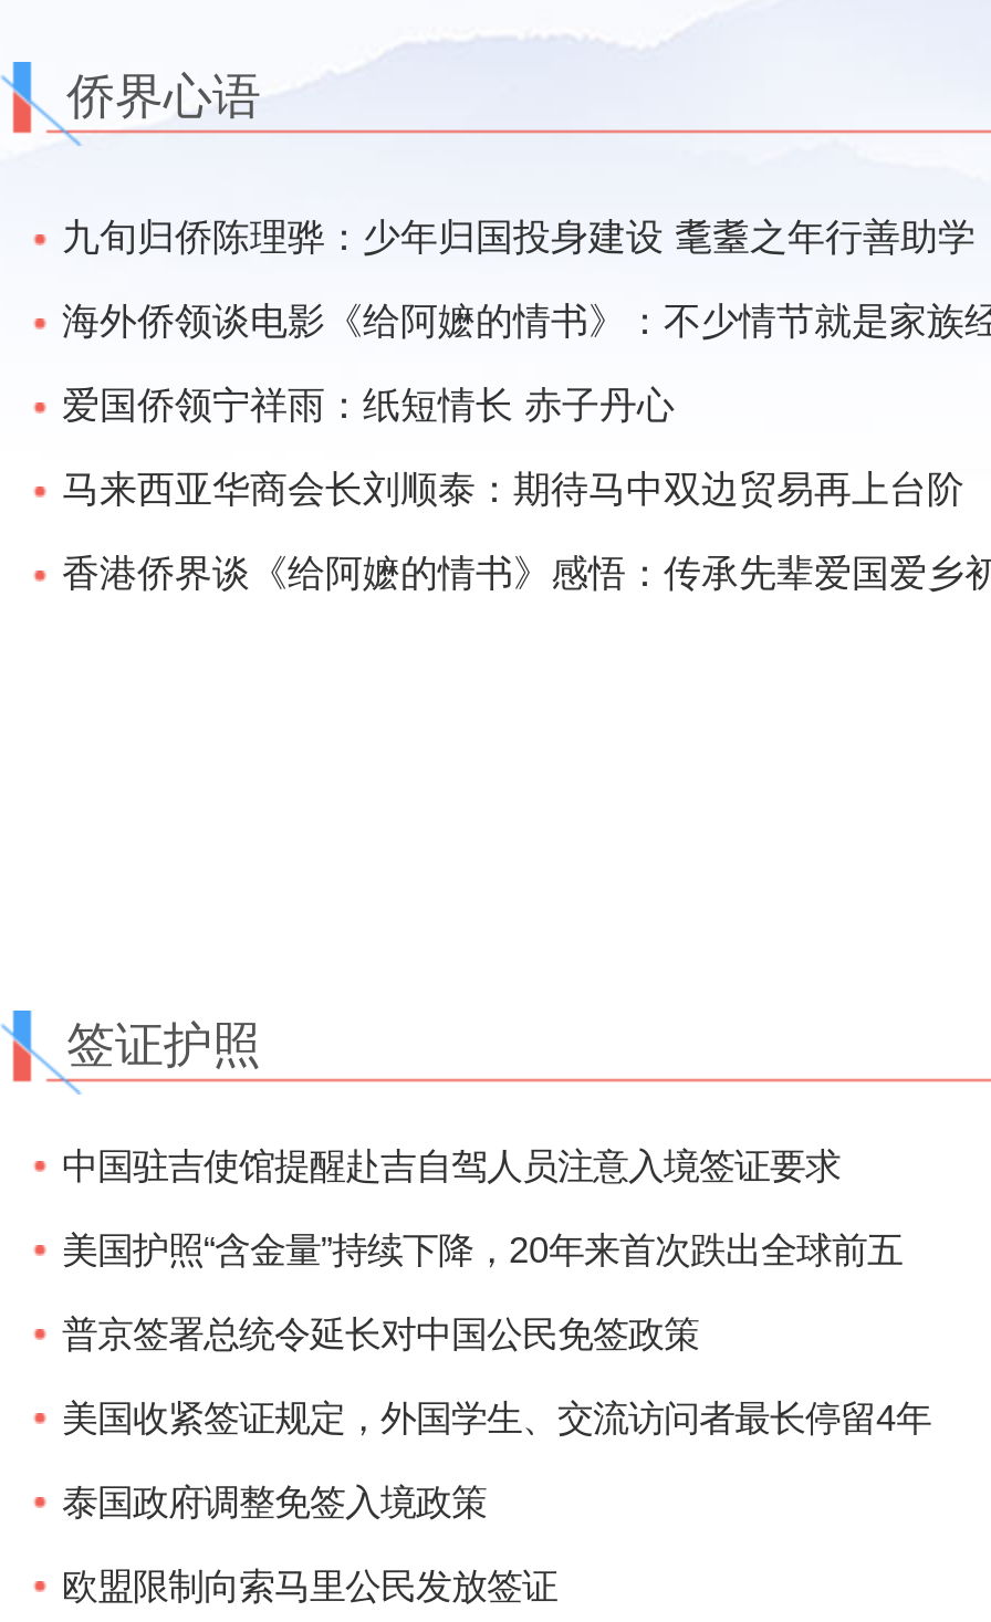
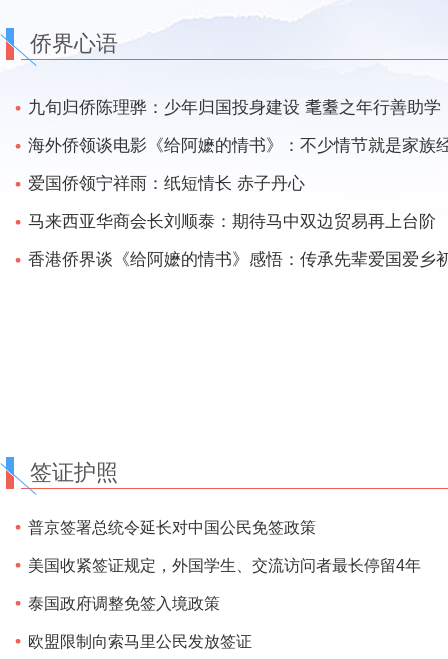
- 中国驻吉使馆提醒赴吉自驾人员注意入境签证要求
- 美国护照“含金量”持续下降，20年来首次跌出全球前五
